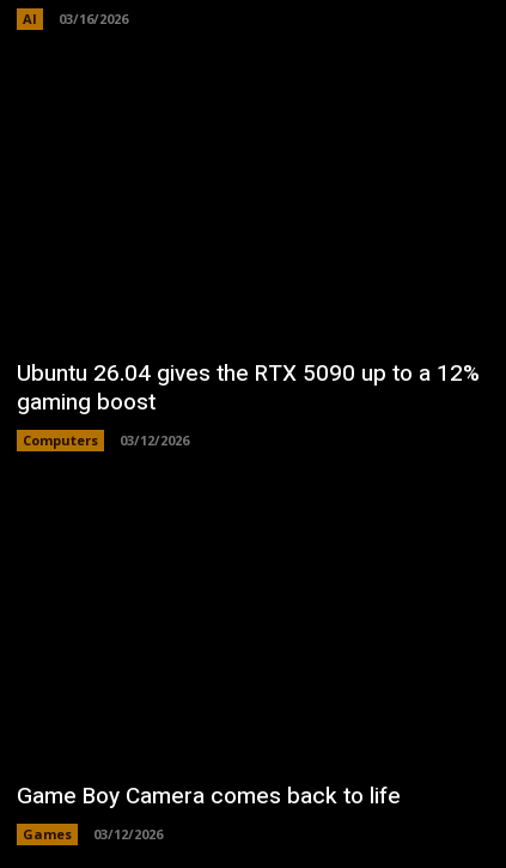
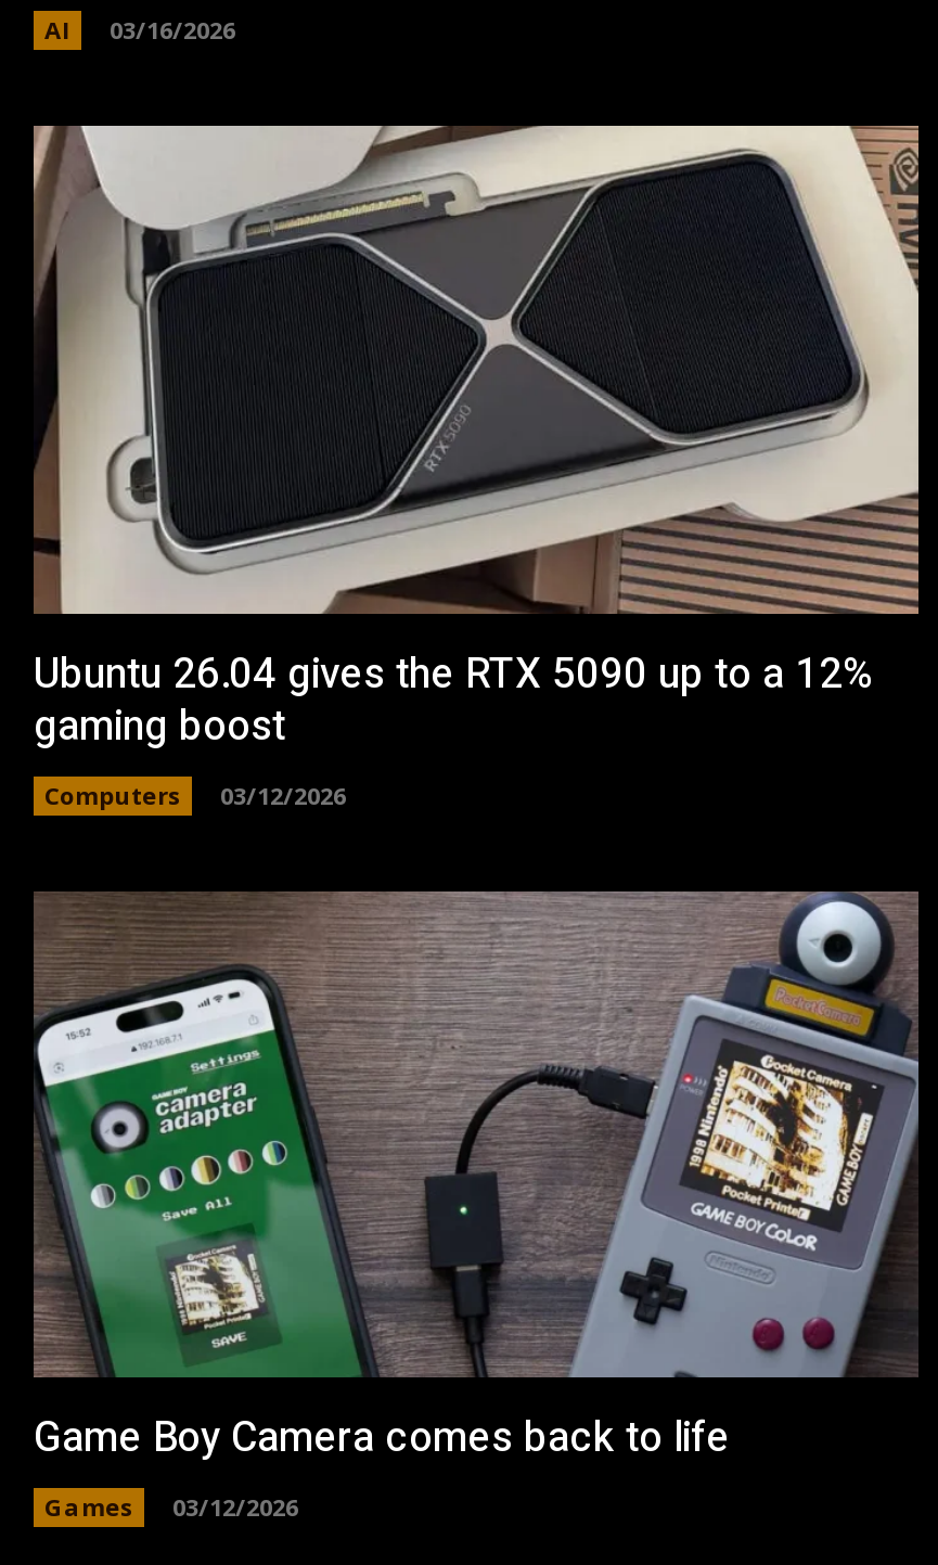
+ [image]

+ [image]
